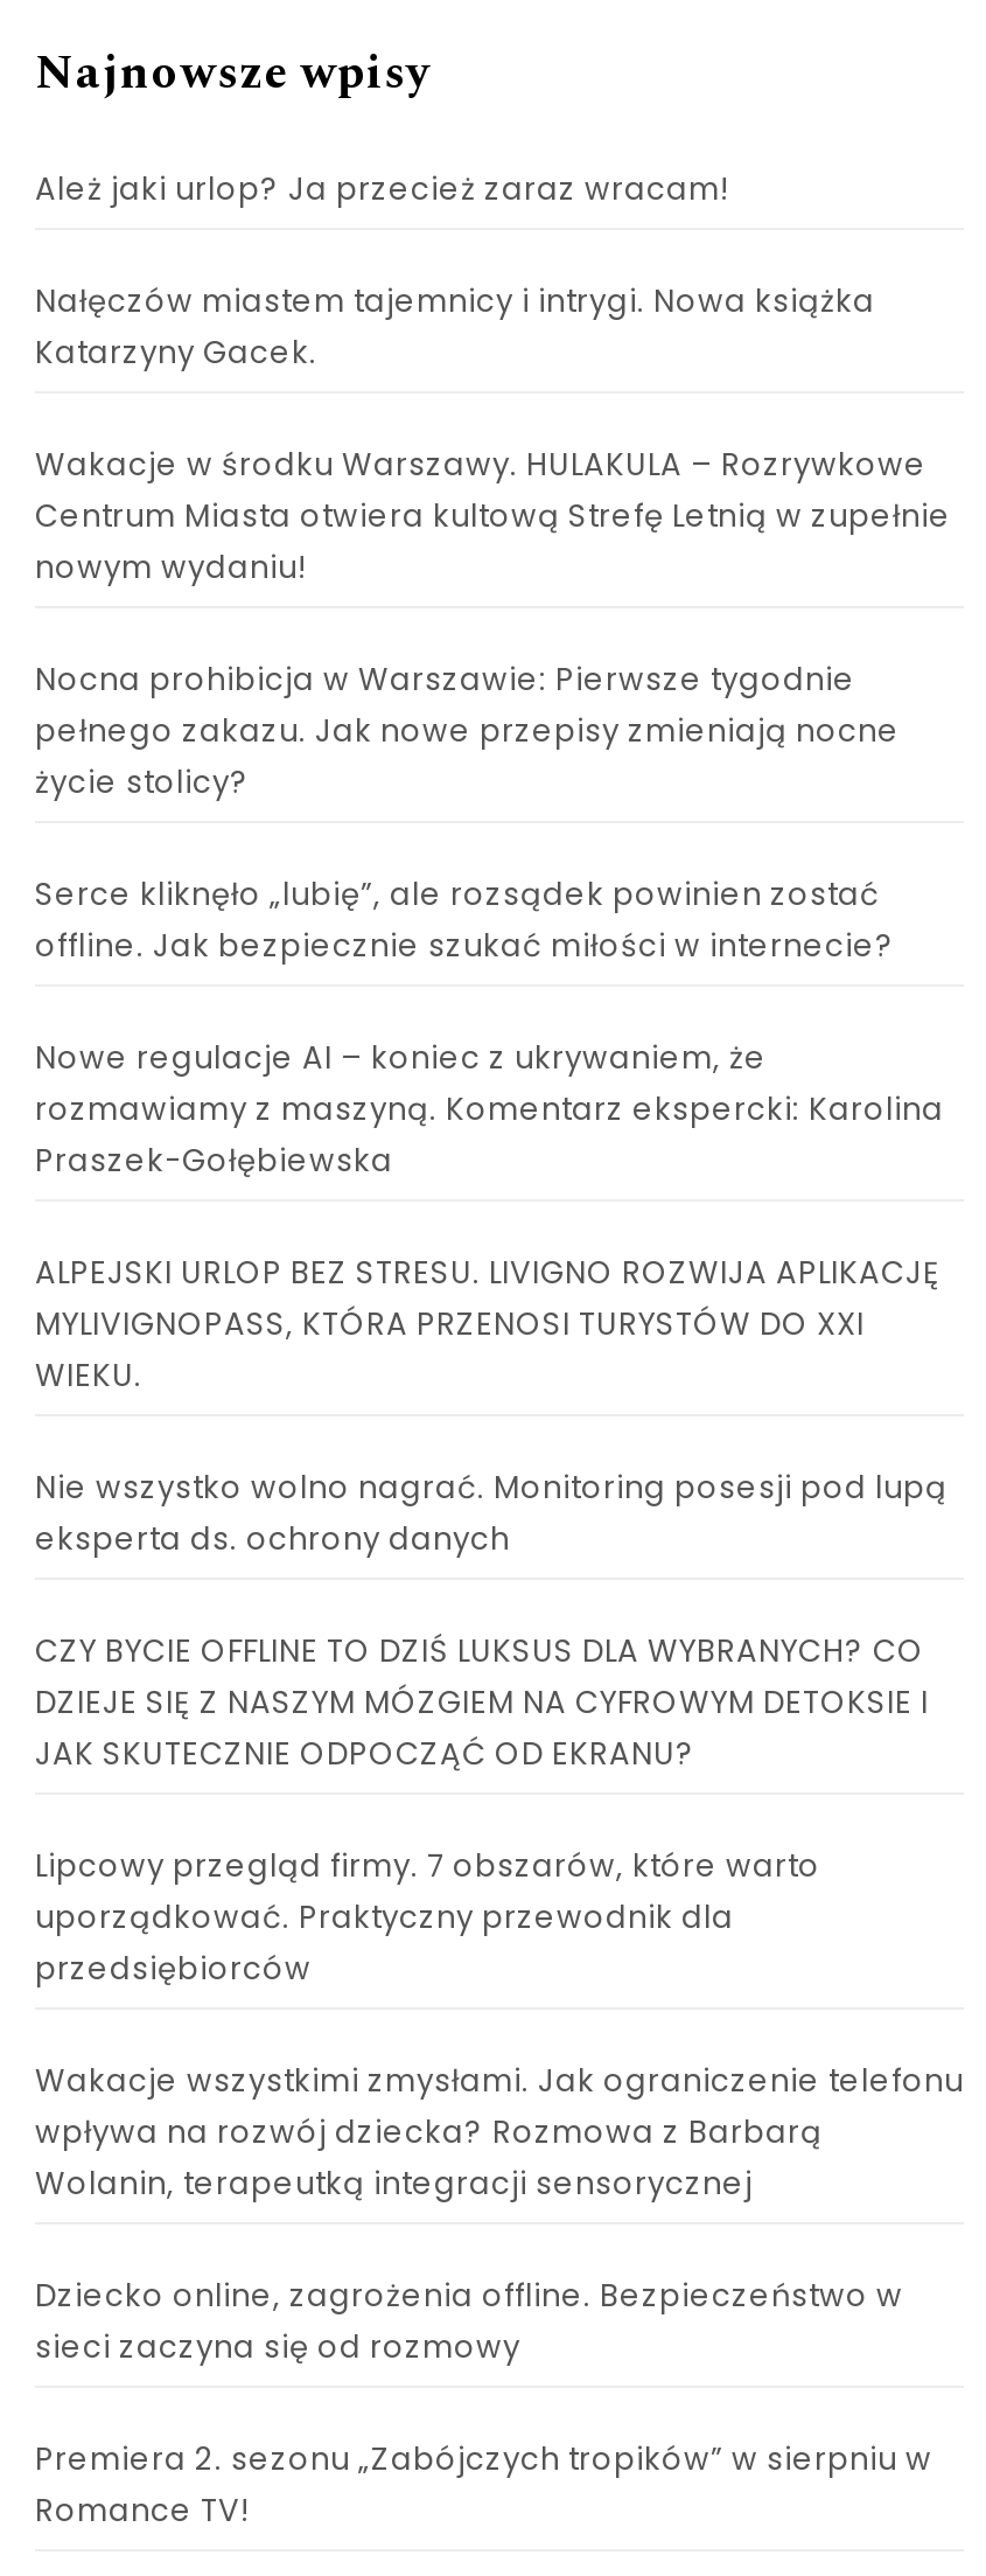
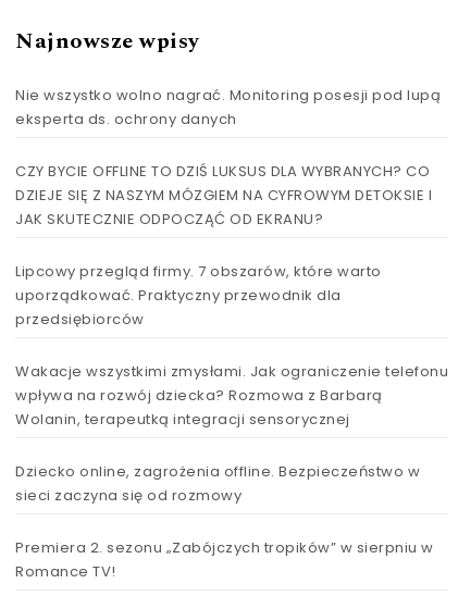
- Ależ jaki urlop? Ja przecież zaraz wracam!
- Nałęczów miastem tajemnicy i intrygi. Nowa książka
- Katarzyny Gacek.
- Wakacje w środku Warszawy. HULAKULA – Rozrywkowe
- Centrum Miasta otwiera kultową Strefę Letnią w zupełnie
- nowym wydaniu!
- Nocna prohibicja w Warszawie: Pierwsze tygodnie
- pełnego zakazu. Jak nowe przepisy zmieniają nocne
- życie stolicy?
- Serce kliknęło „lubię”, ale rozsądek powinien zostać
- offline. Jak bezpiecznie szukać miłości w internecie?
- Nowe regulacje AI – koniec z ukrywaniem, że
- rozmawiamy z maszyną. Komentarz ekspercki: Karolina
- Praszek-Gołębiewska
- ALPEJSKI URLOP BEZ STRESU. LIVIGNO ROZWIJA APLIKACJĘ
- MYLIVIGNOPASS, KTÓRA PRZENOSI TURYSTÓW DO XXI
- WIEKU.
